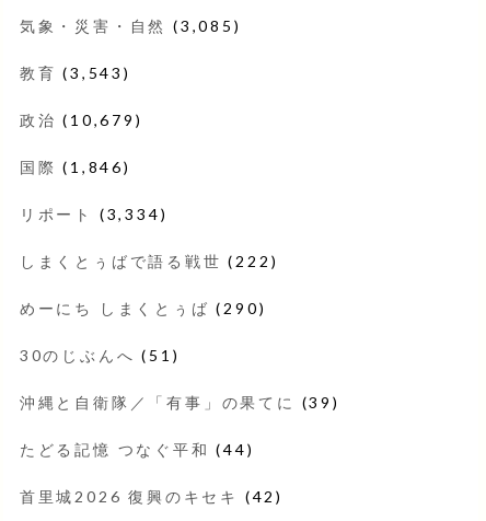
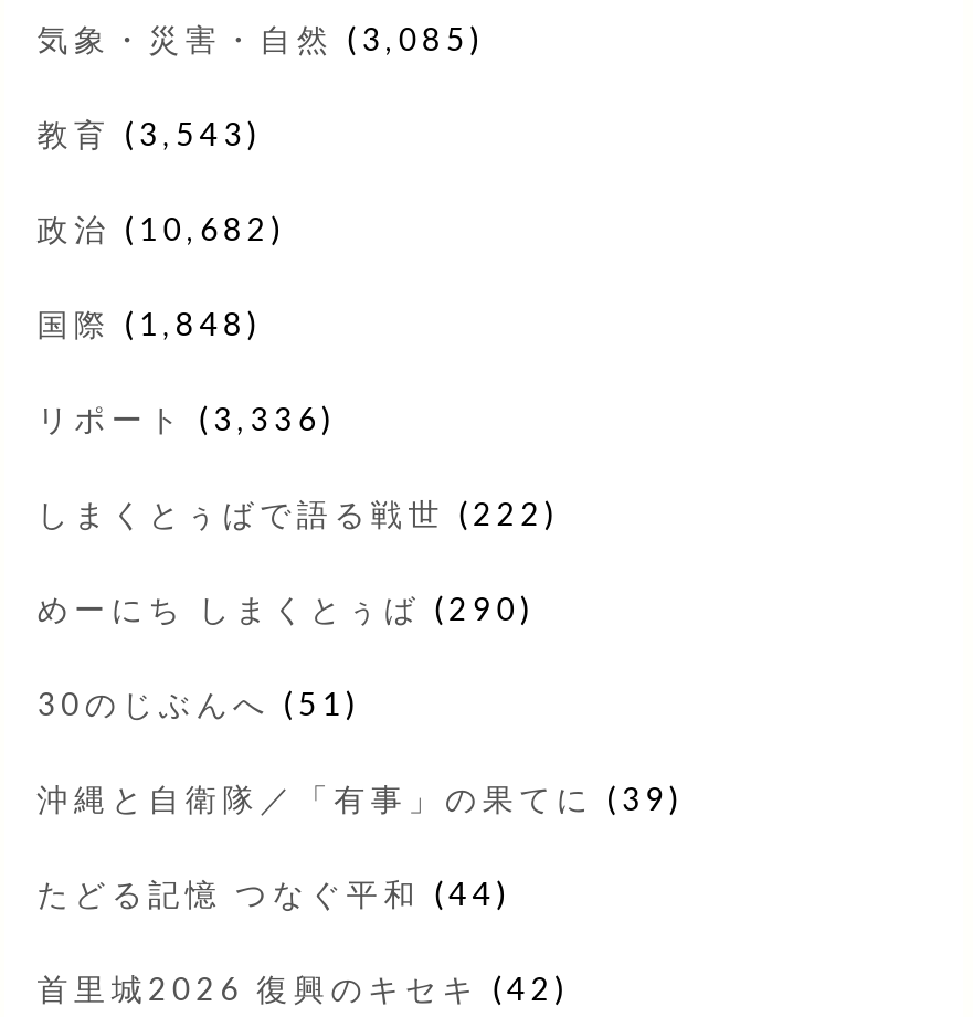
- 政治(10,679)
+ 政治(10,682)

- 国際(1,846)
+ 国際(1,848)

- リポート(3,334)
+ リポート(3,336)
